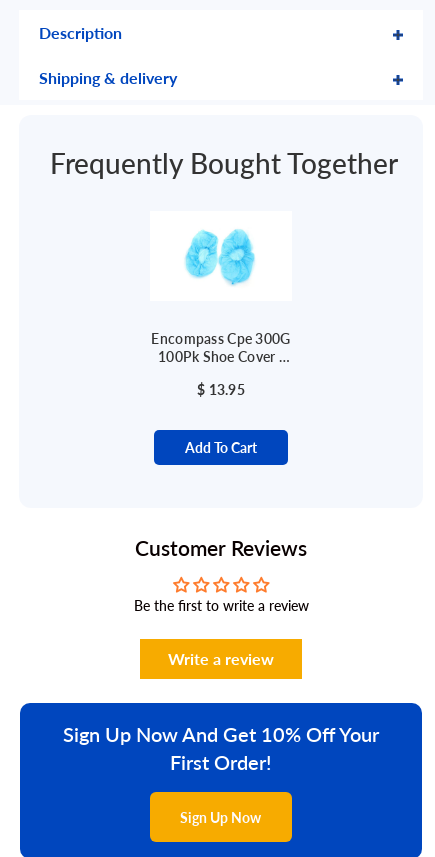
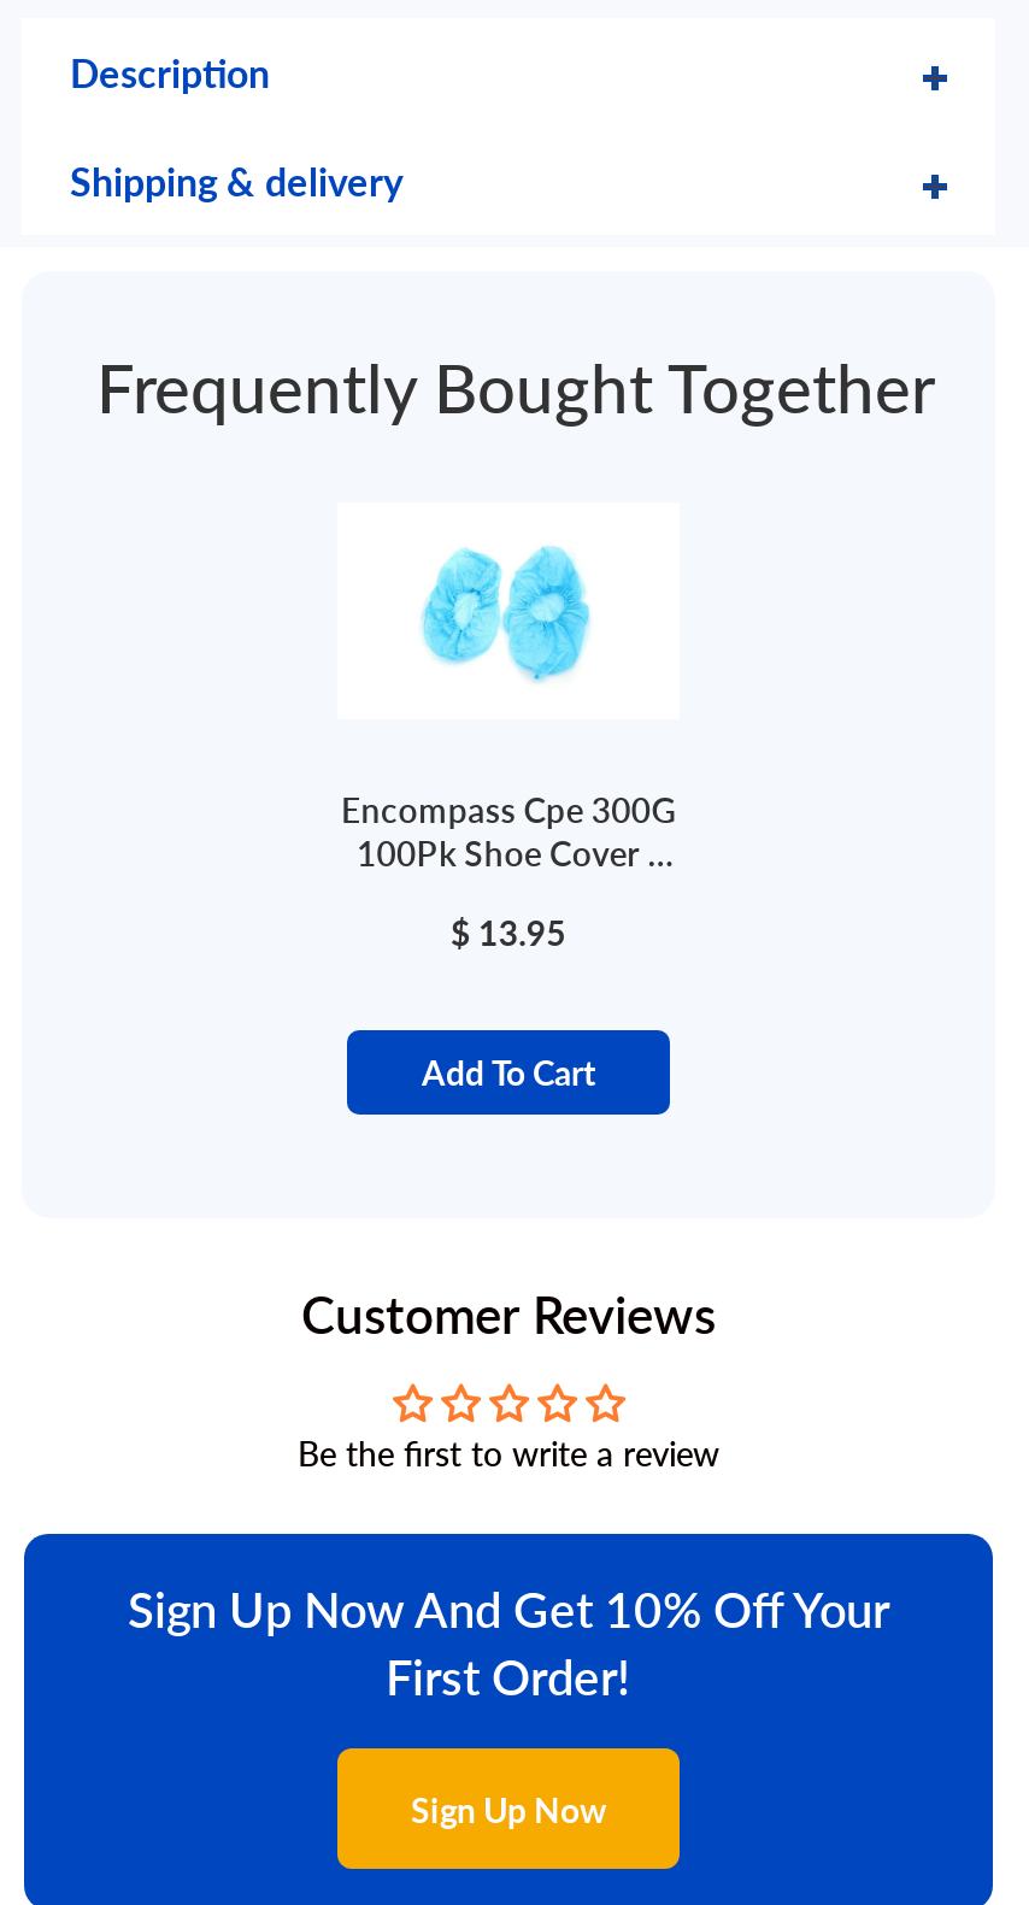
- Write a review
